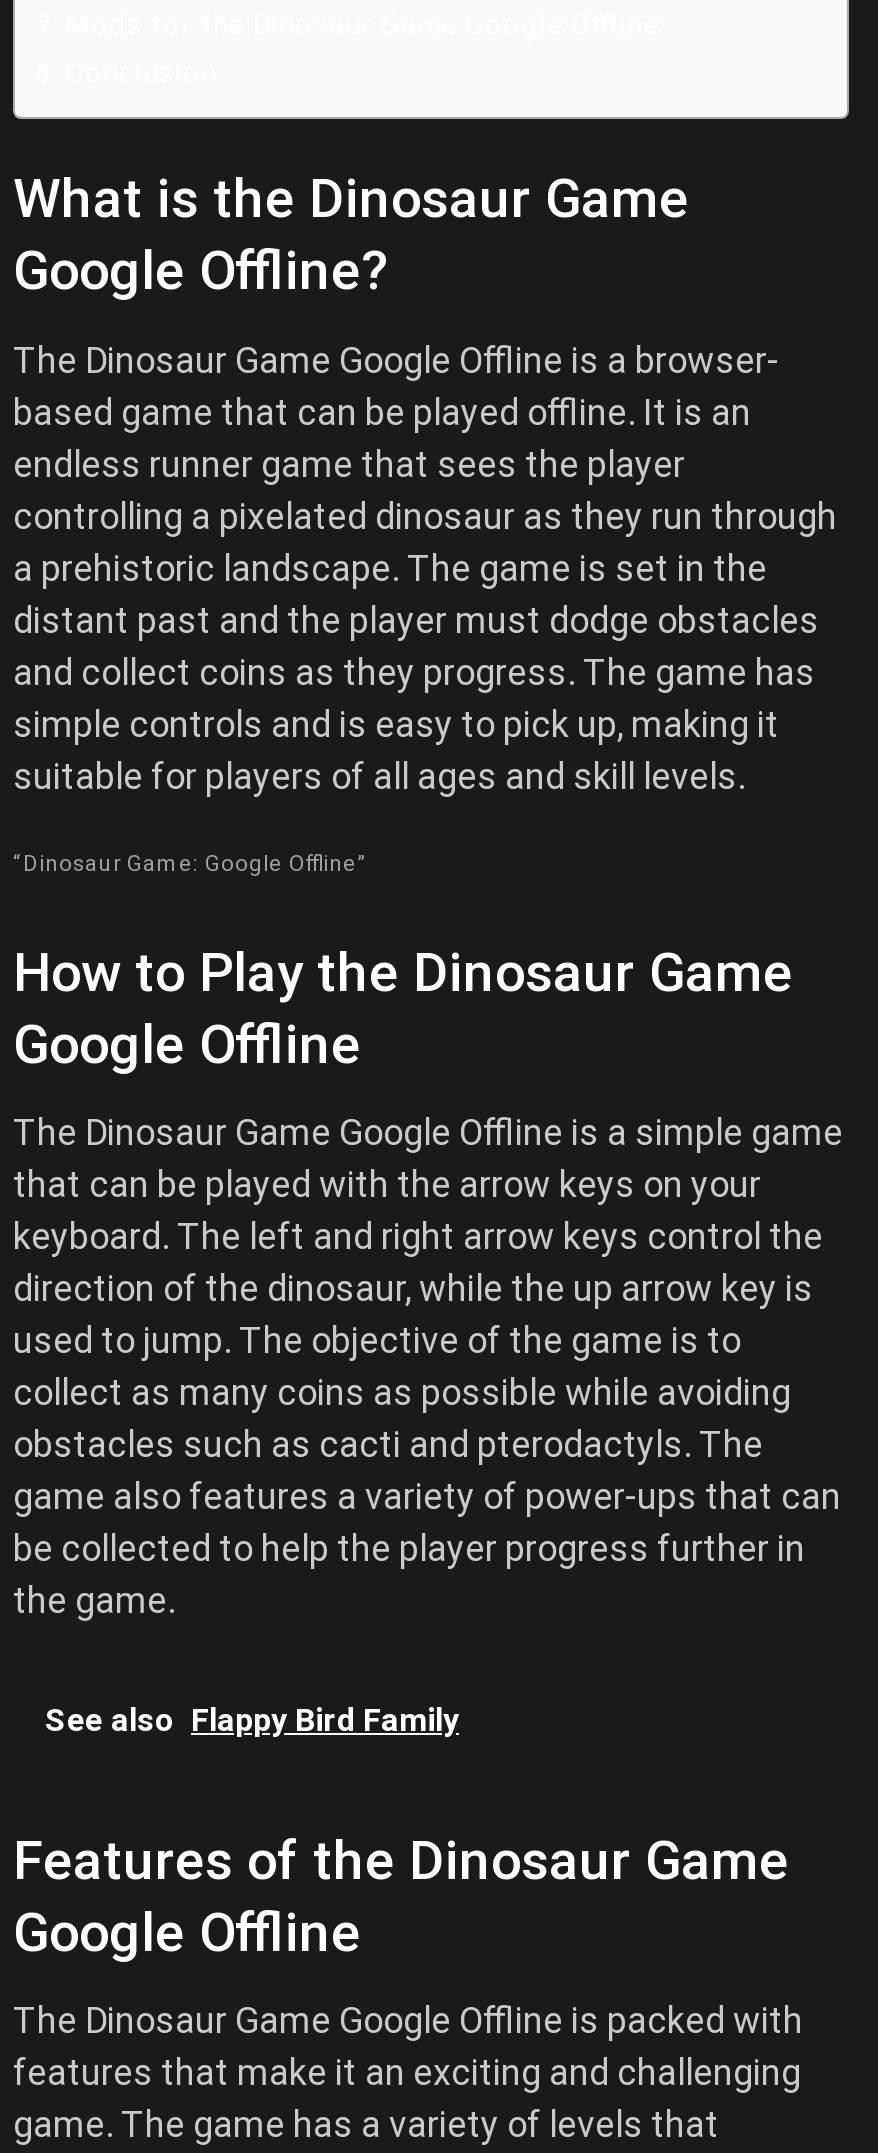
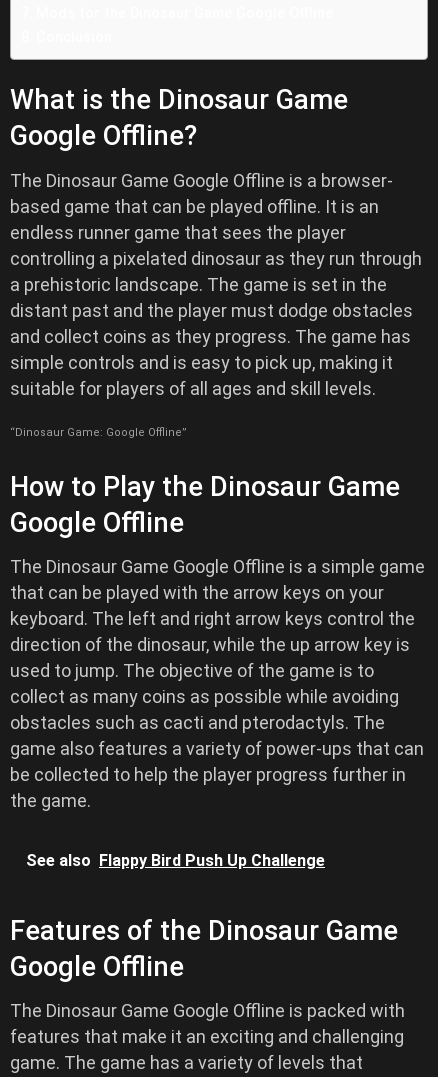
- See also Flappy Bird Family
+ See also Flappy Bird Push Up Challenge
